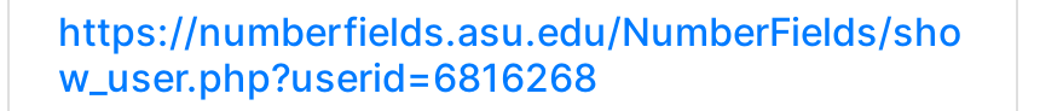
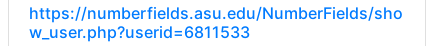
- w_user.php?userid=6816268
+ w_user.php?userid=6811533
